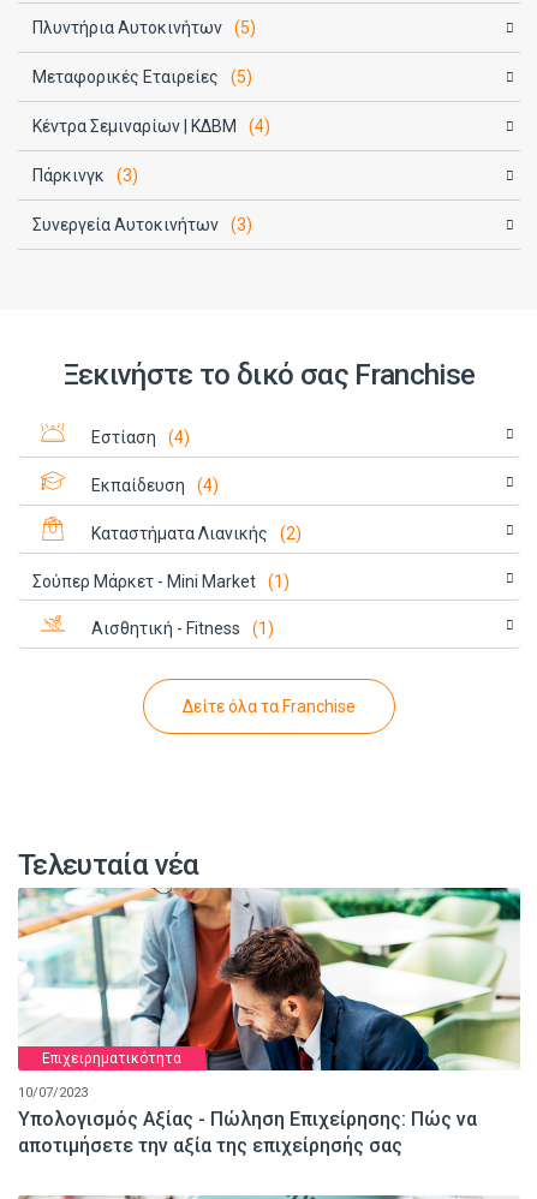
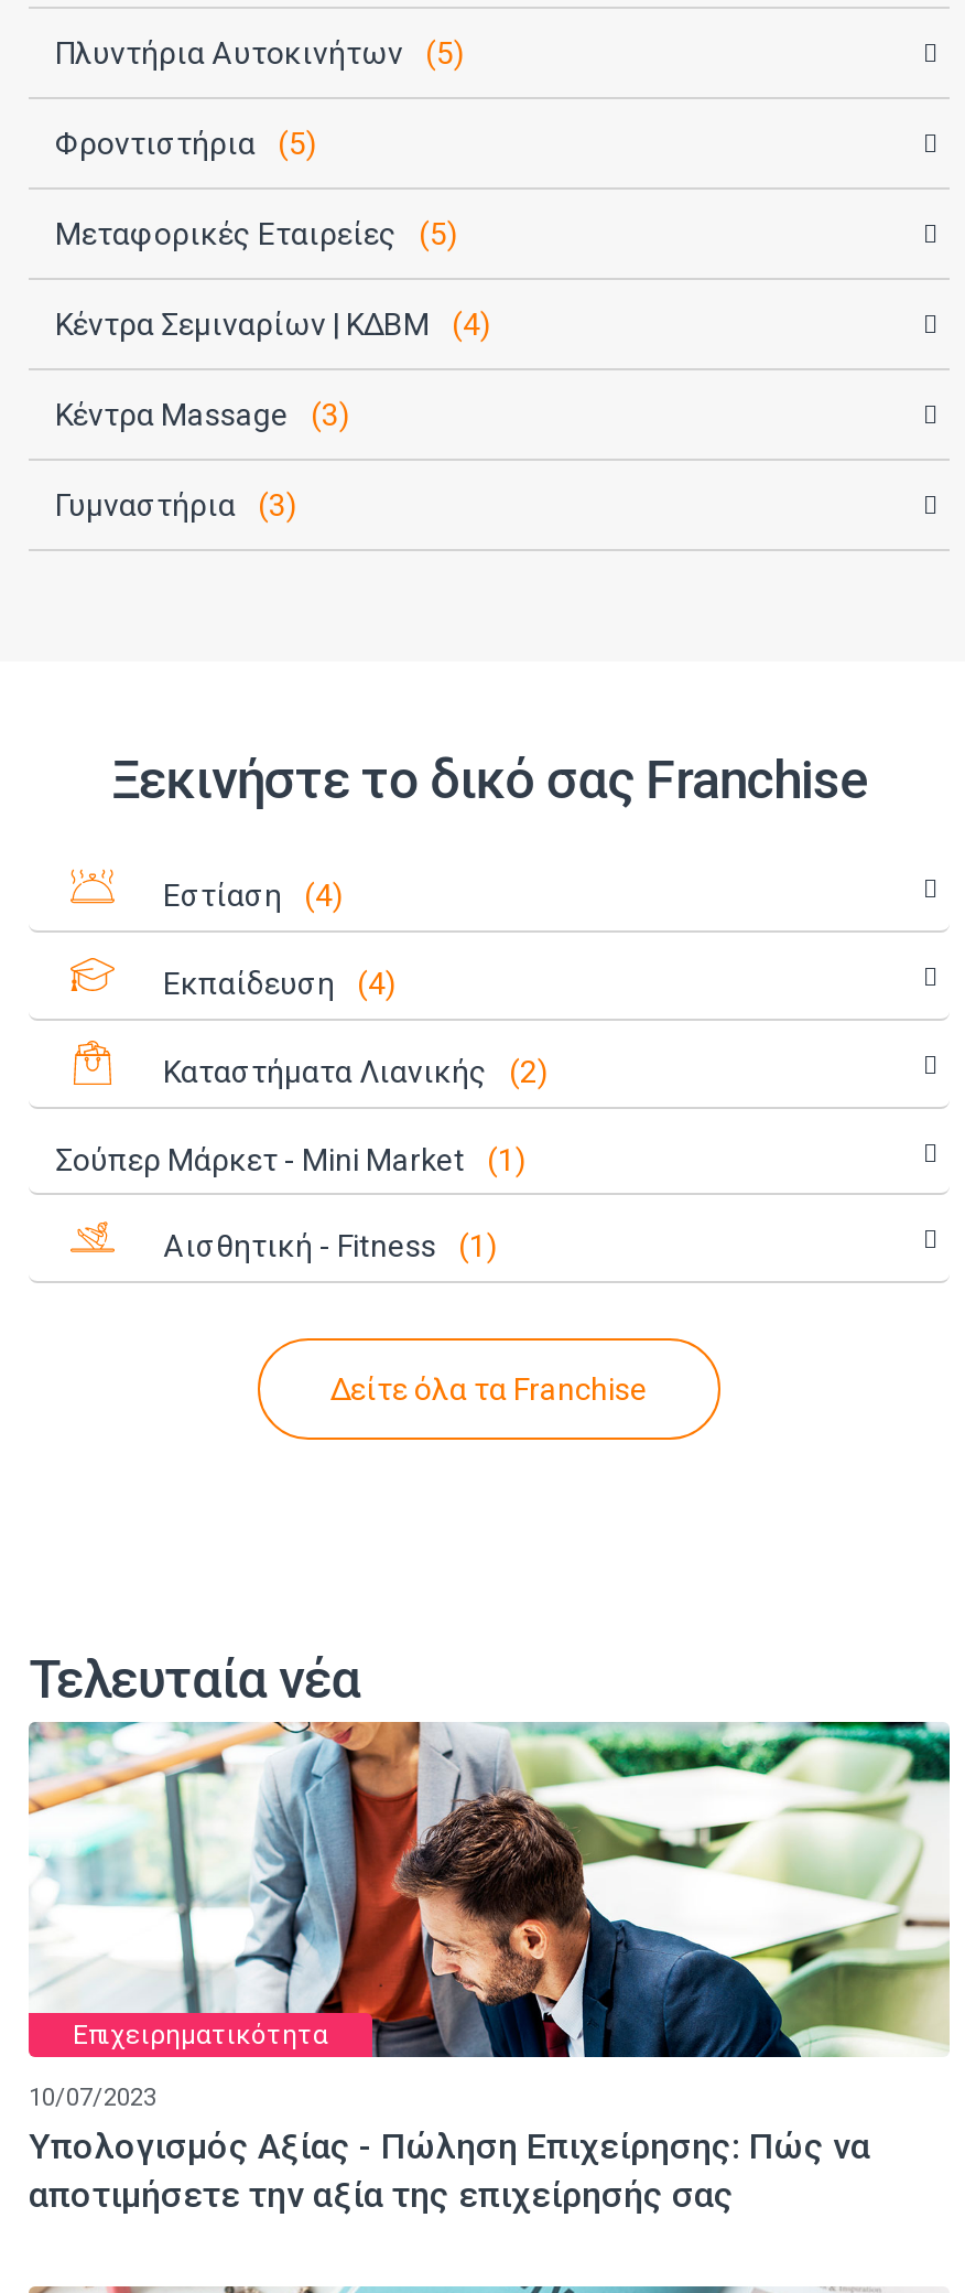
+ Φροντιστήρια (5)

- Πάρκινγκ (3)
+ Κέντρα Massage (3)

- Συνεργεία Αυτοκινήτων (3)
+ Γυμναστήρια (3)
